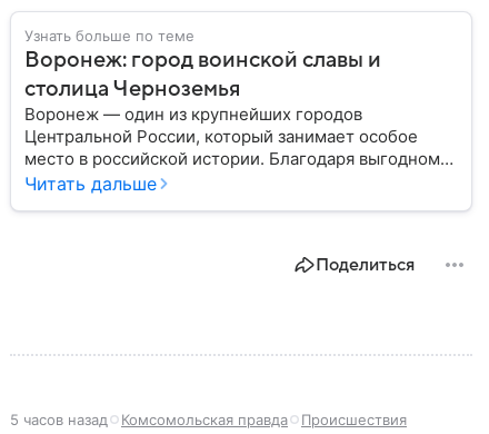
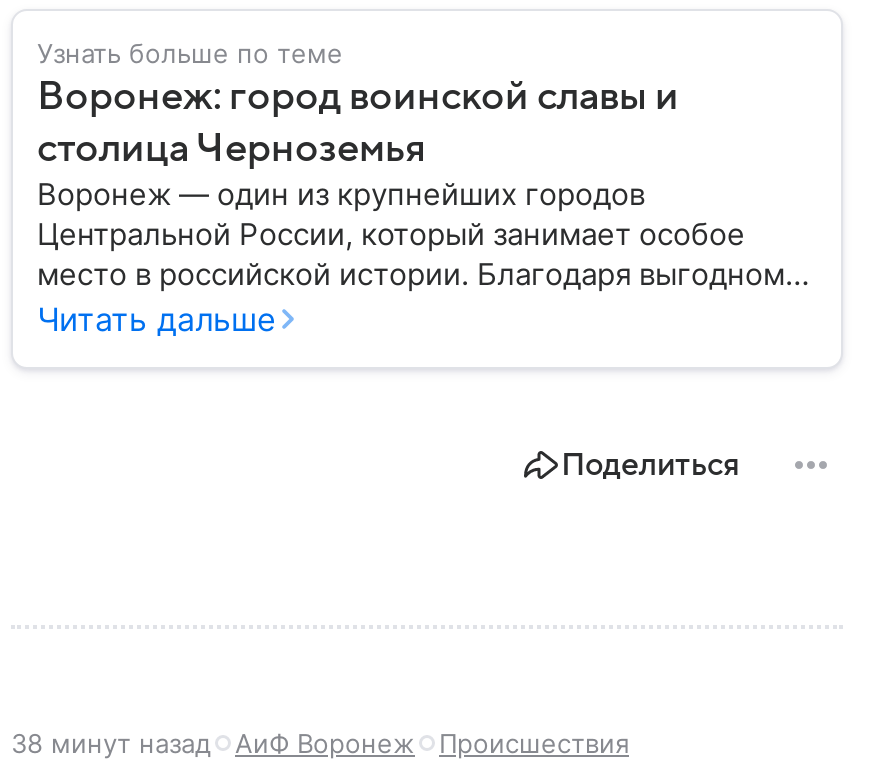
- 5 часов назад
- Комсомольская правда
+ 38 минут назад
+ АиФ Воронеж
